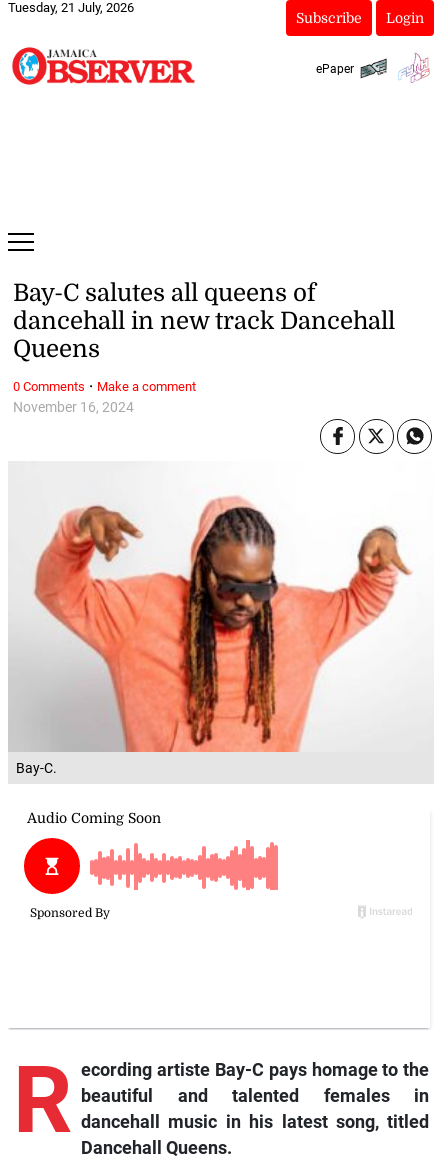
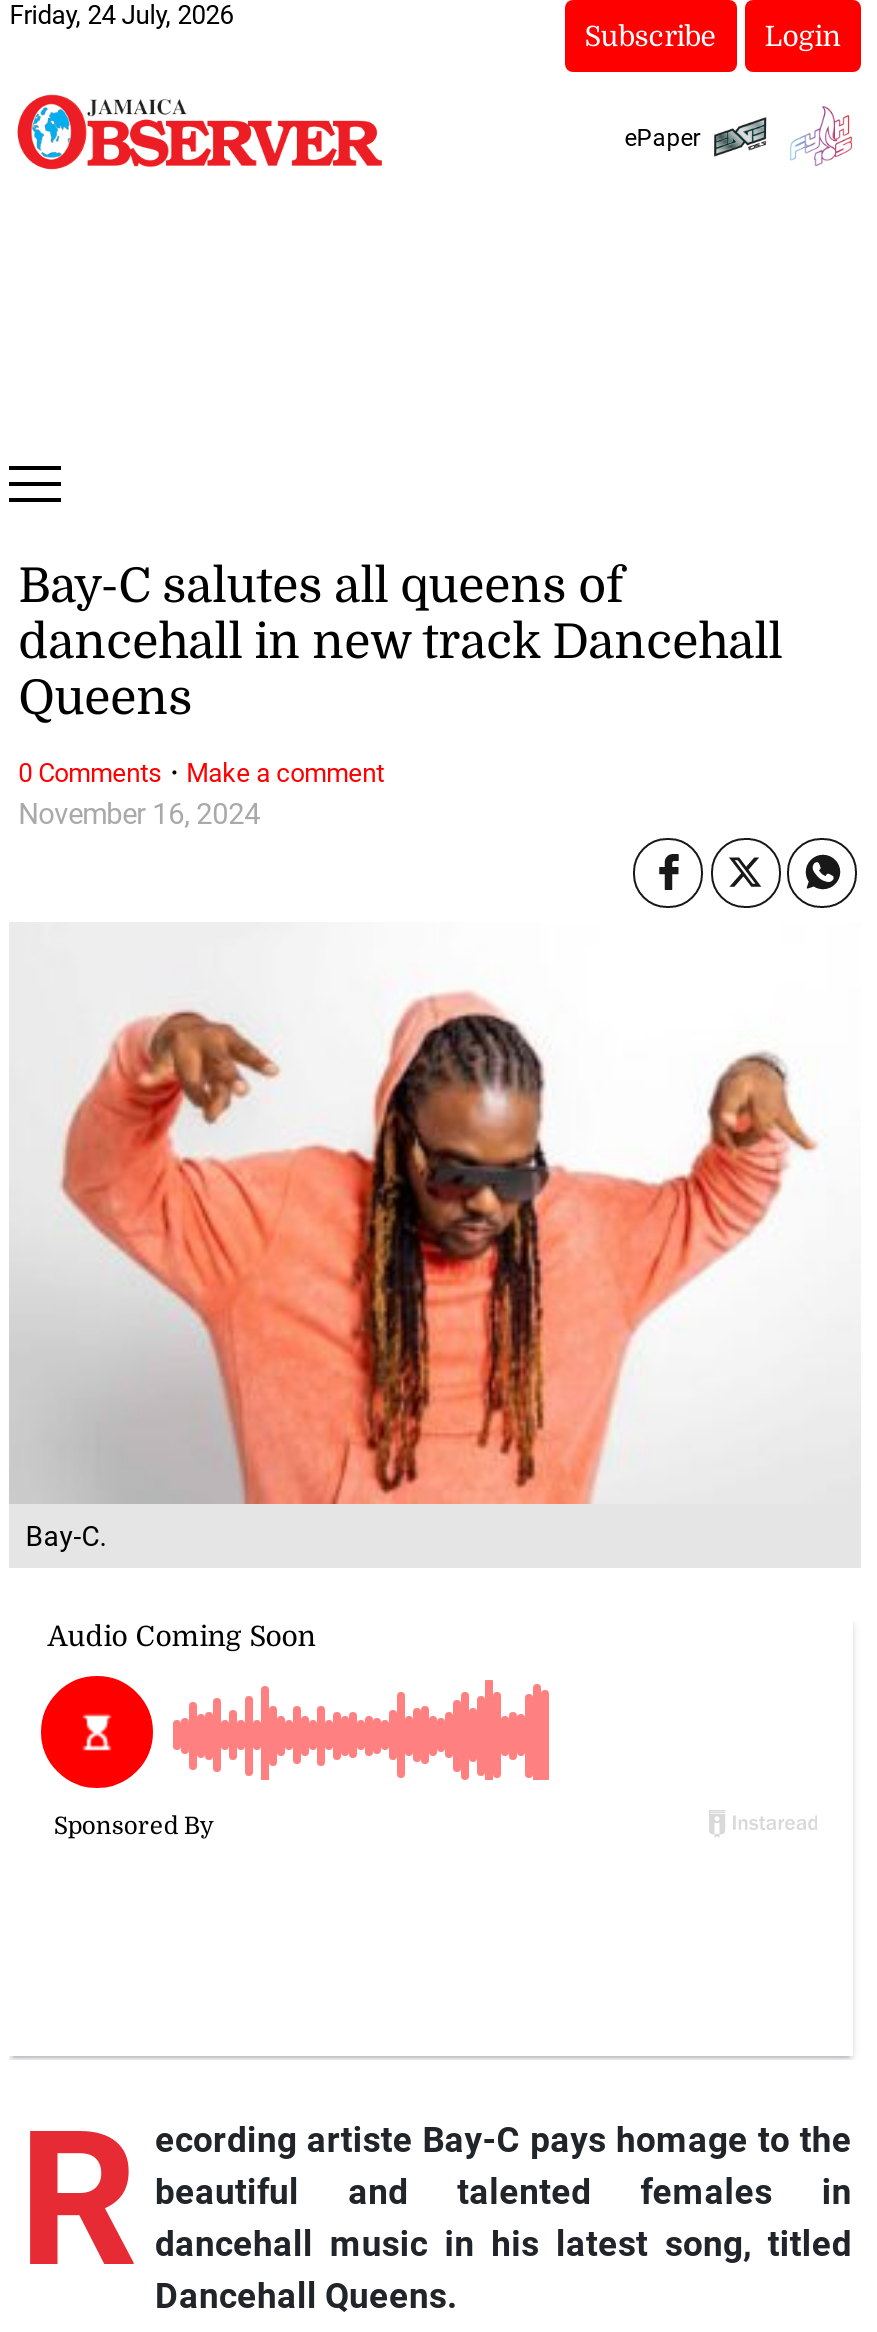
- Tuesday, 21 July, 2026
+ Friday, 24 July, 2026
